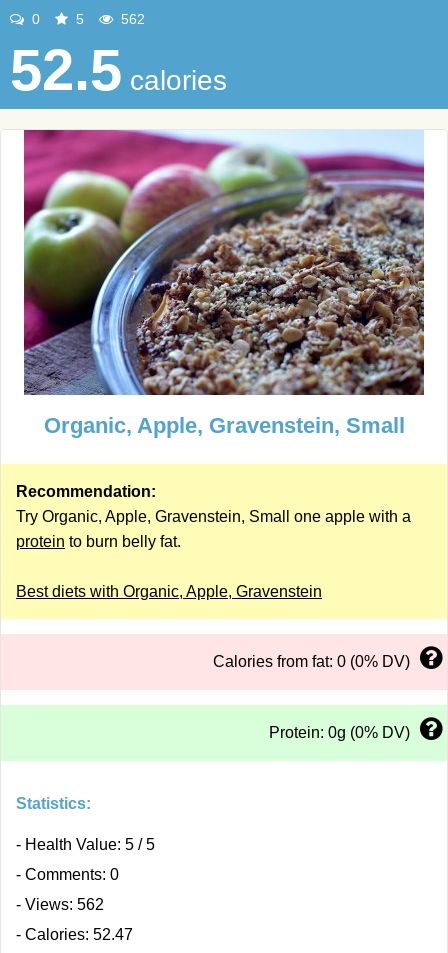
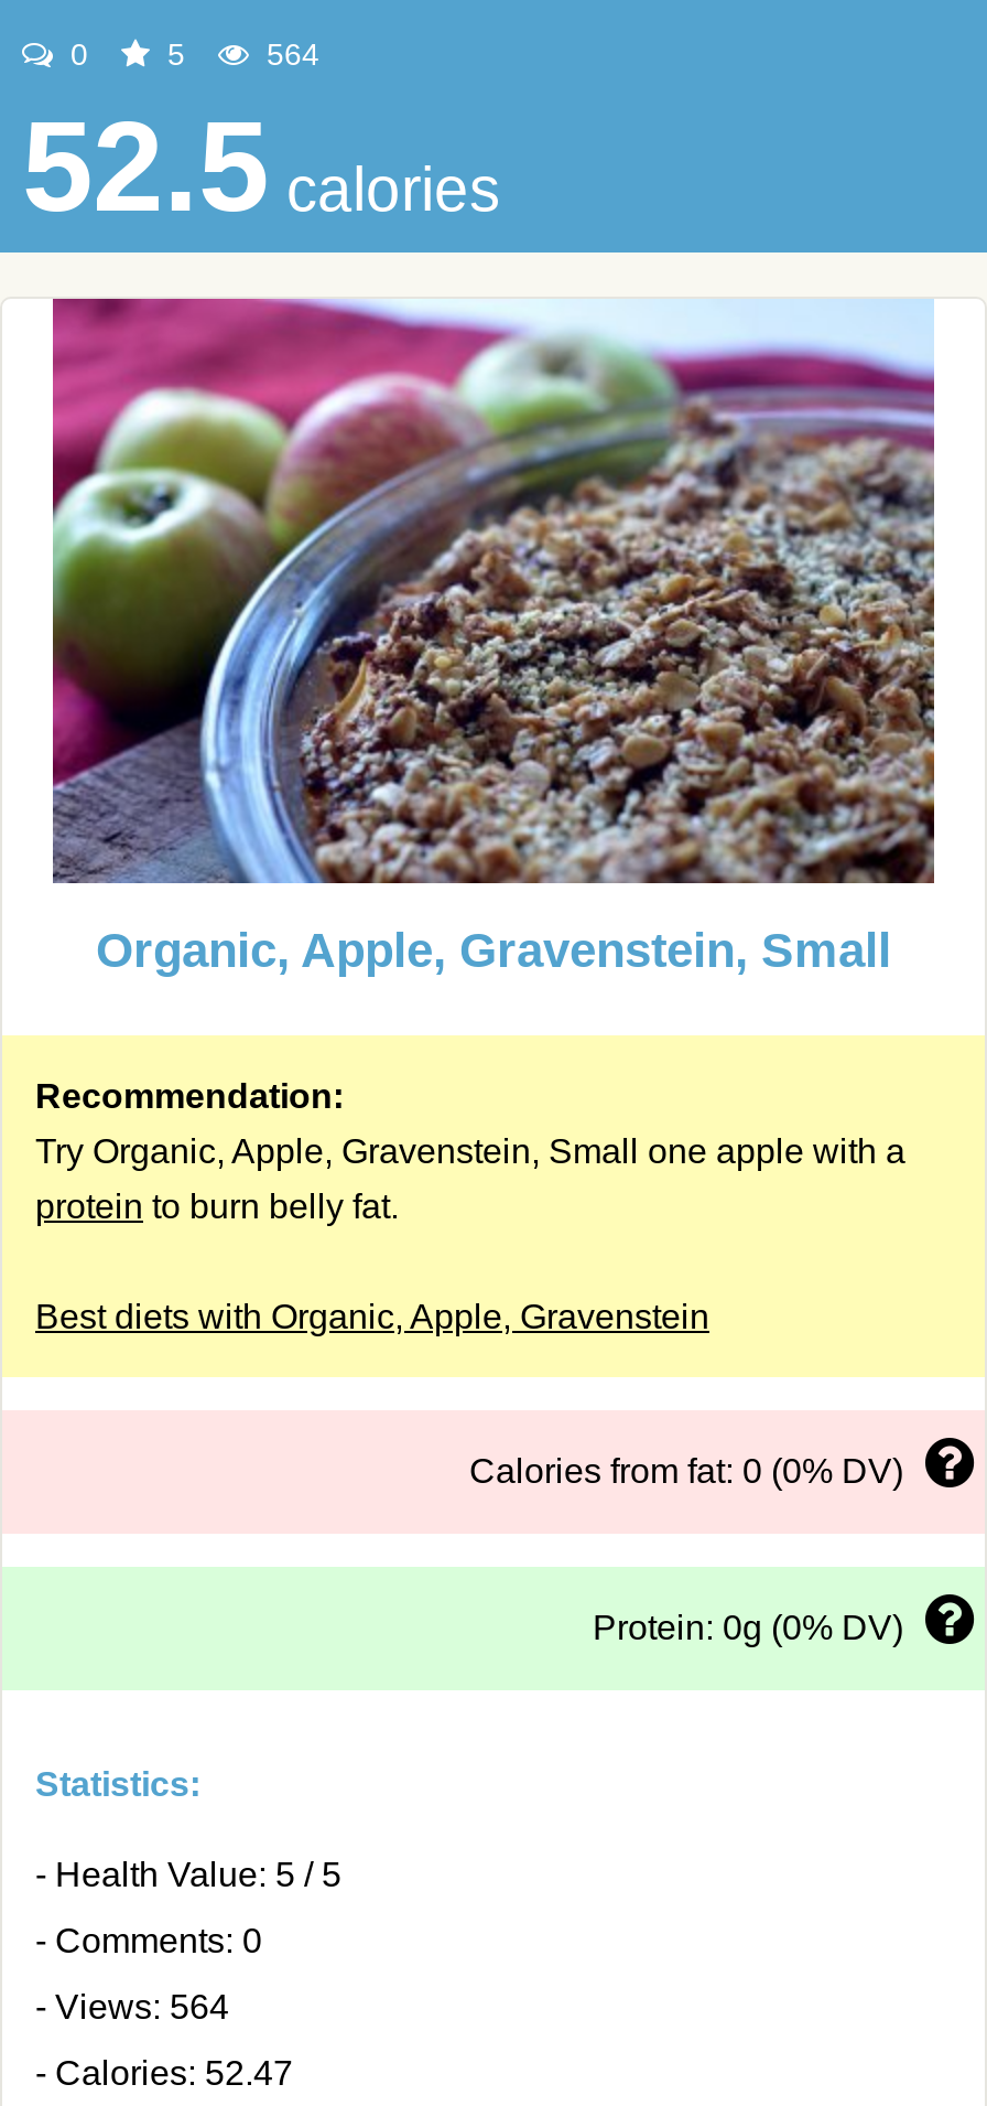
- 562
+ 564

- - Views: 562
+ - Views: 564
